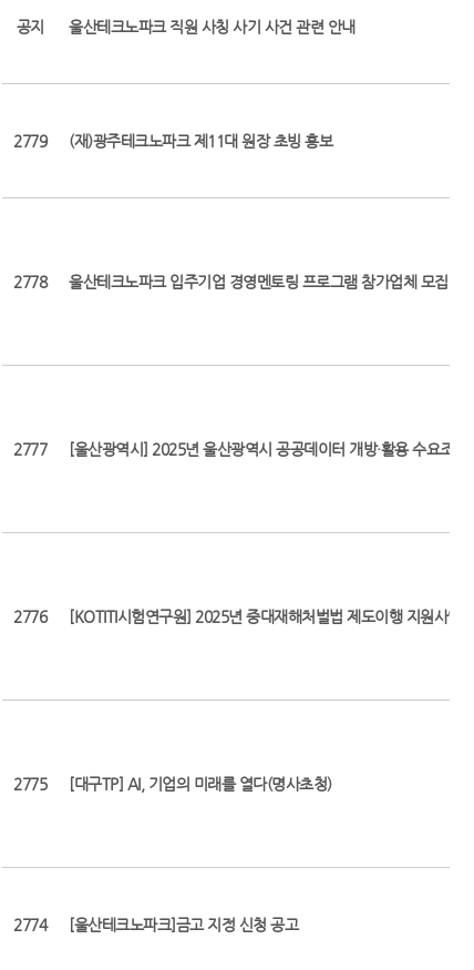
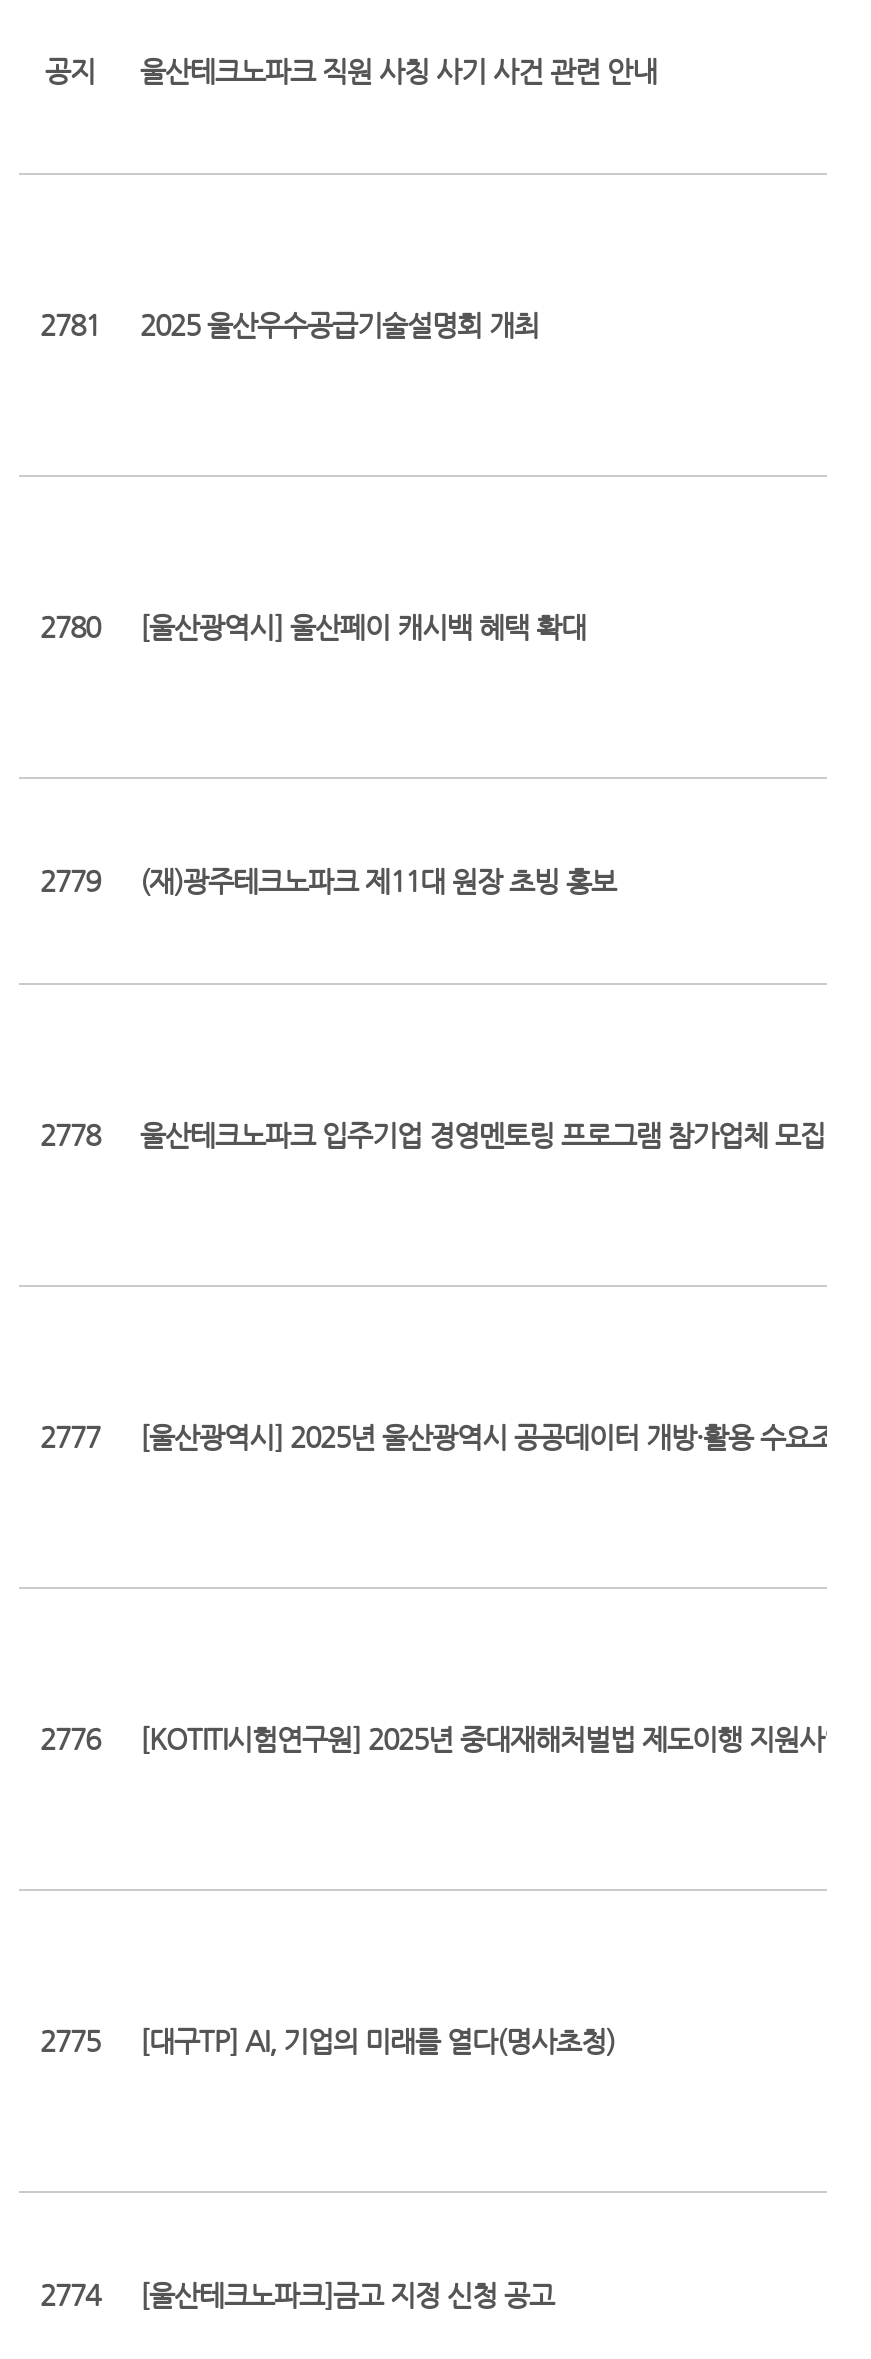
+ 2781
+ 2025 울산우수공급기술설명회 개최

+ 2780
+ [울산광역시] 울산페이 캐시백 혜택 확대
